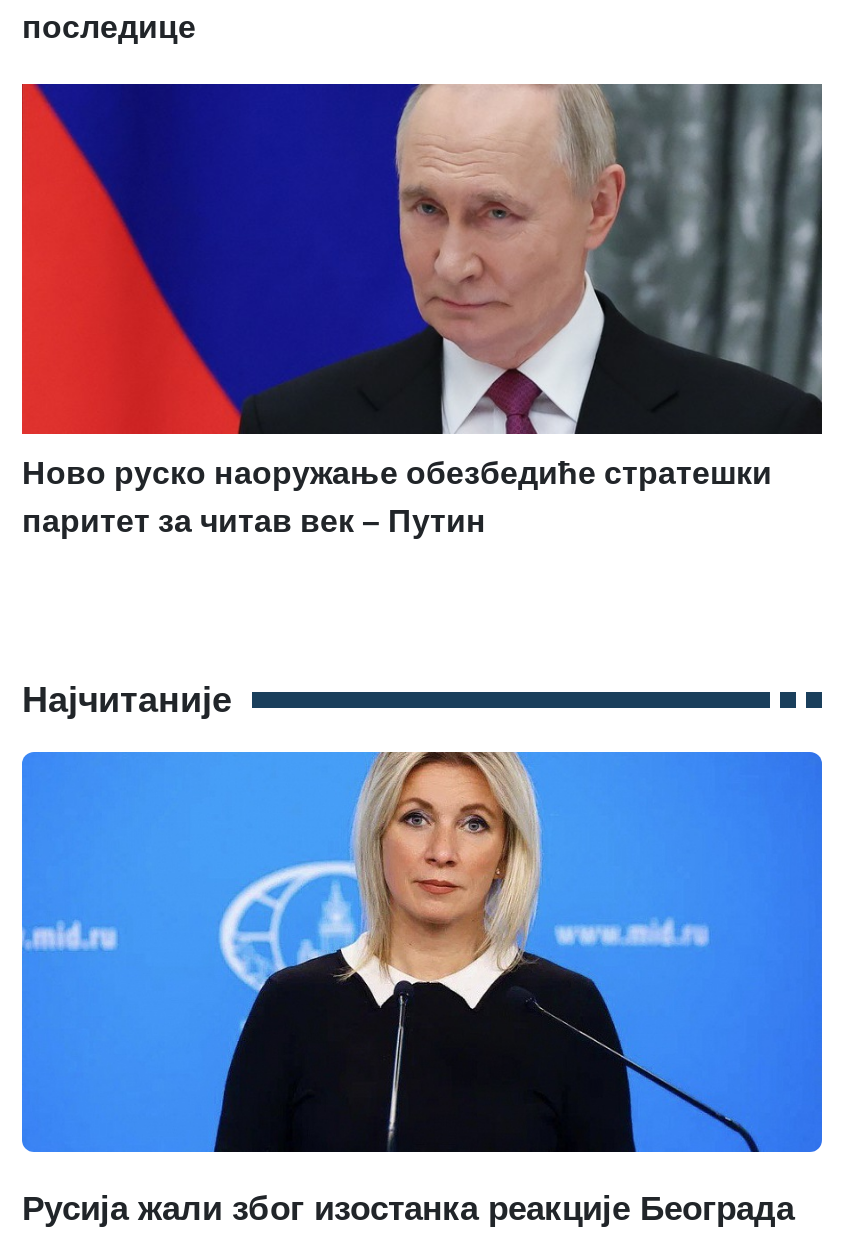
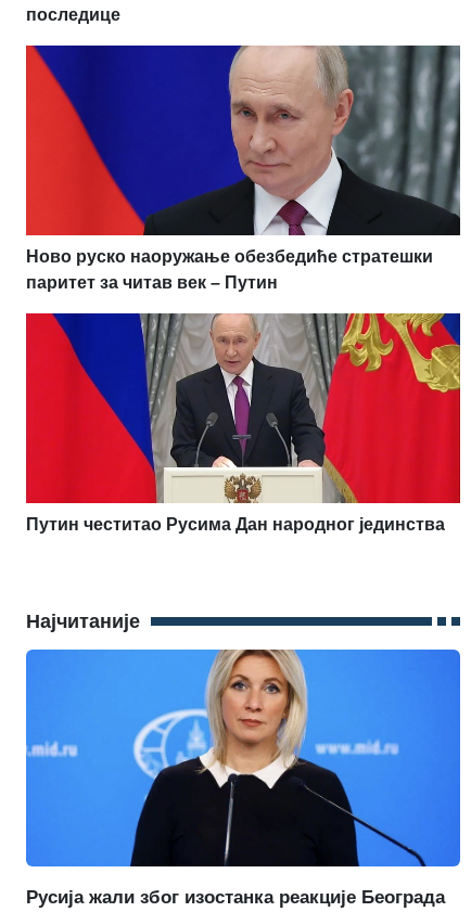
+ [image]
+ Путин честитао Русима Дан народног јединства
